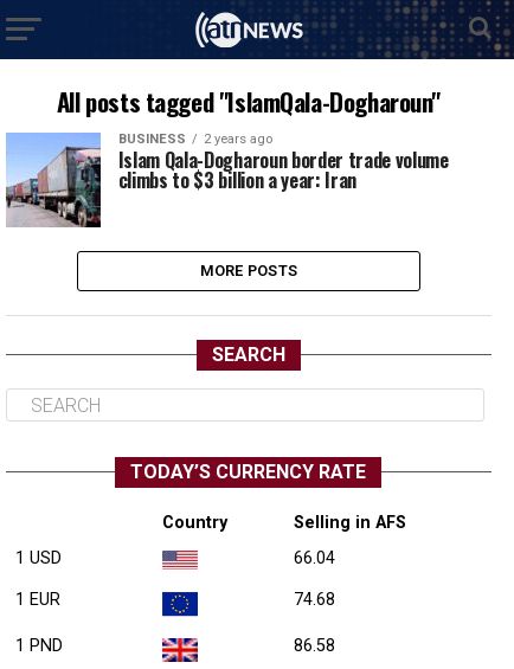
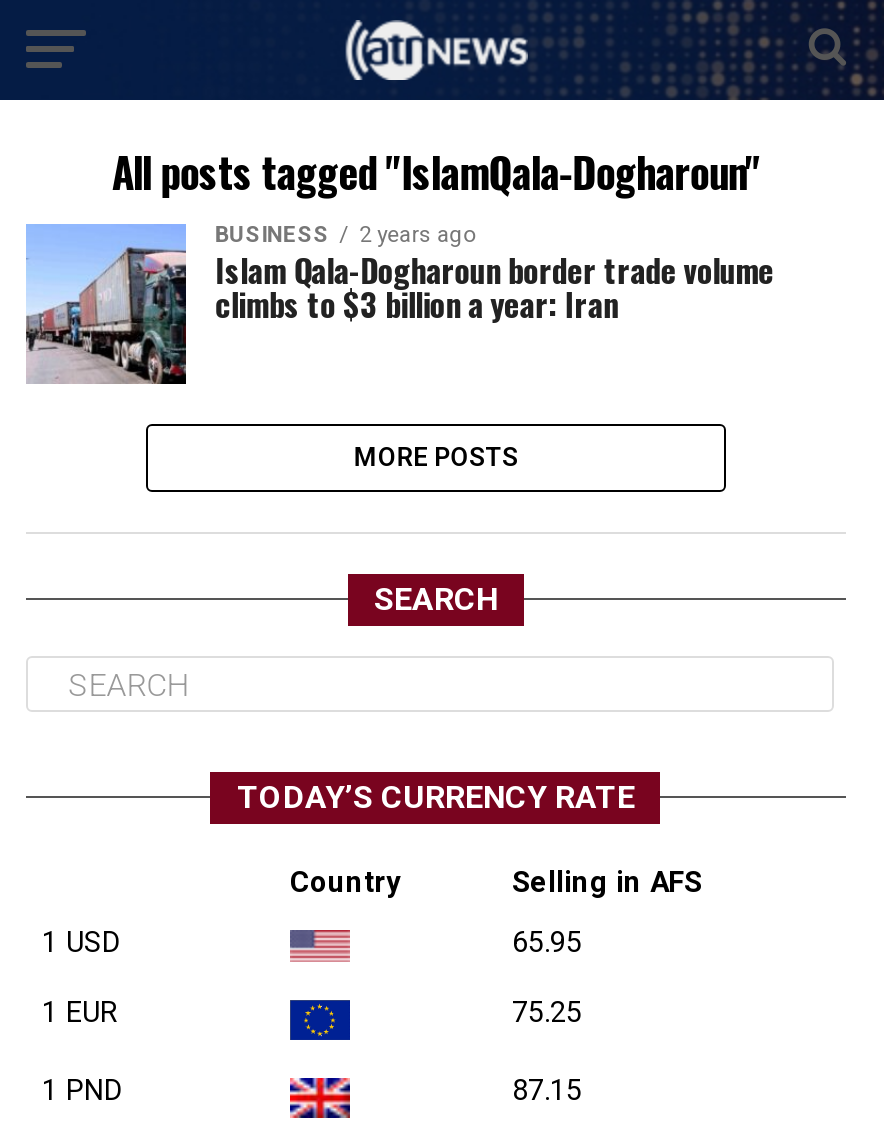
- 66.04
+ 65.95

- 74.68
+ 75.25

- 86.58
+ 87.15
